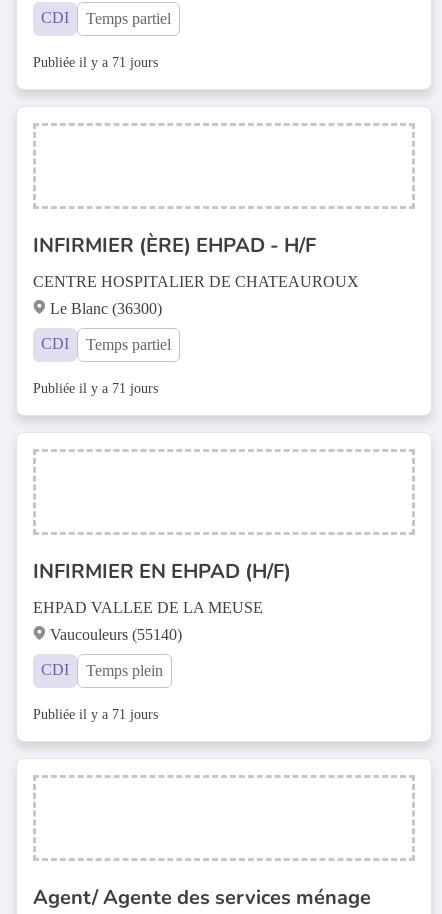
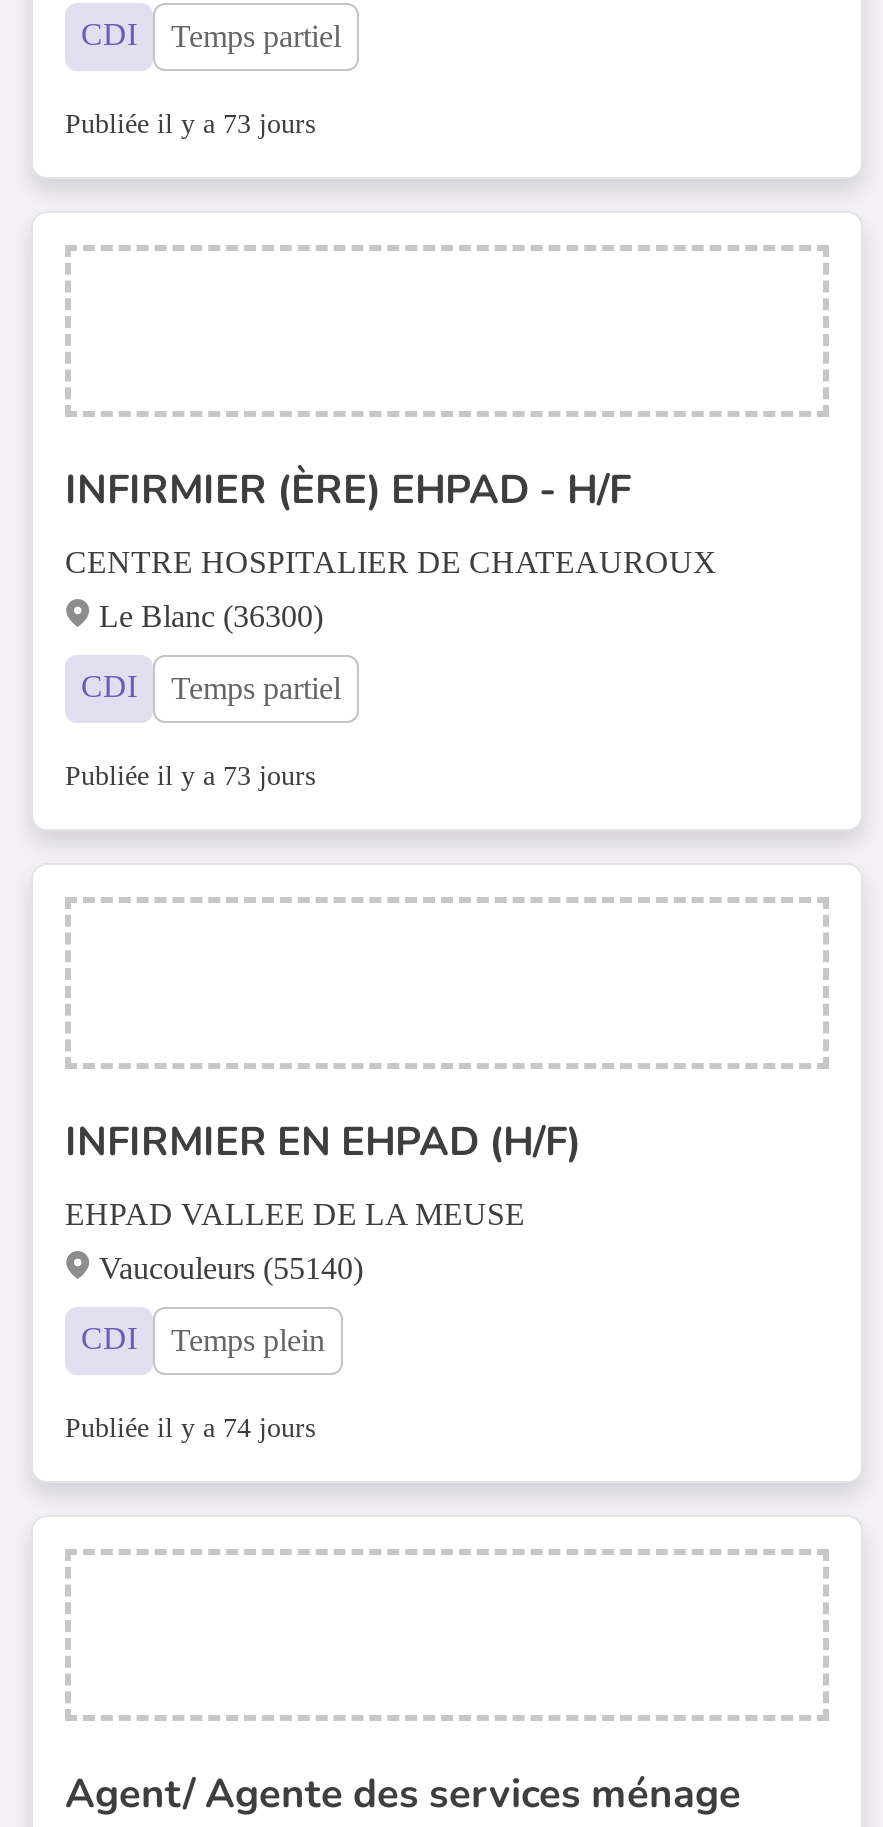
- Publiée il y a 71 jours
+ Publiée il y a 73 jours

- Publiée il y a 71 jours
+ Publiée il y a 73 jours

- Publiée il y a 71 jours
+ Publiée il y a 74 jours
